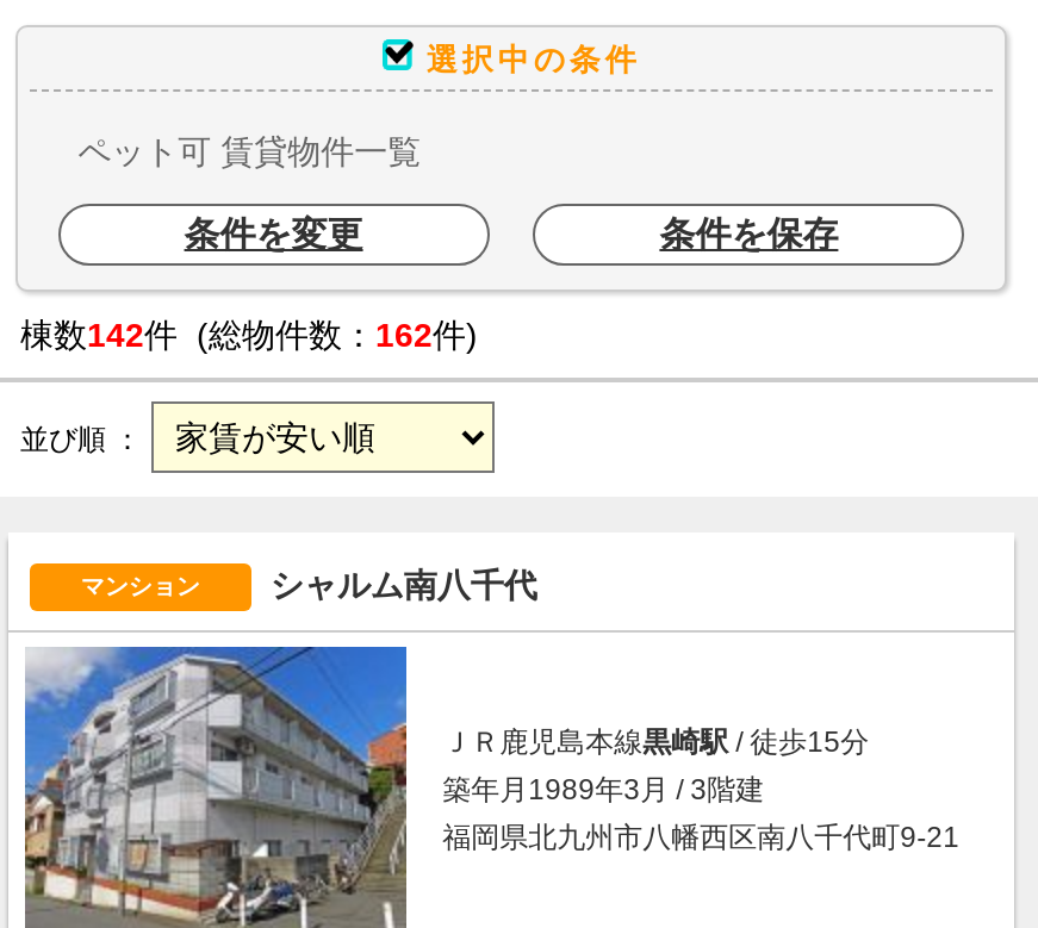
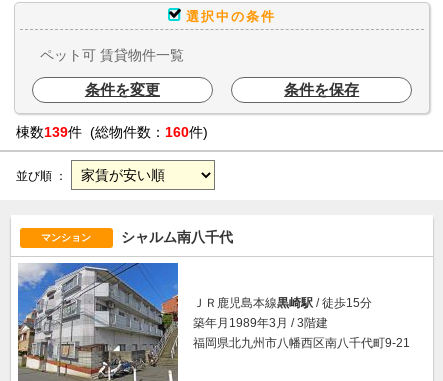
- 棟数142件 (総物件数：162件)
+ 棟数139件 (総物件数：160件)
